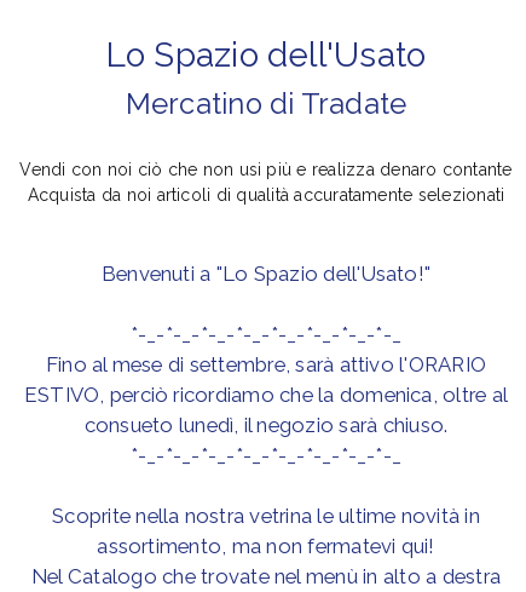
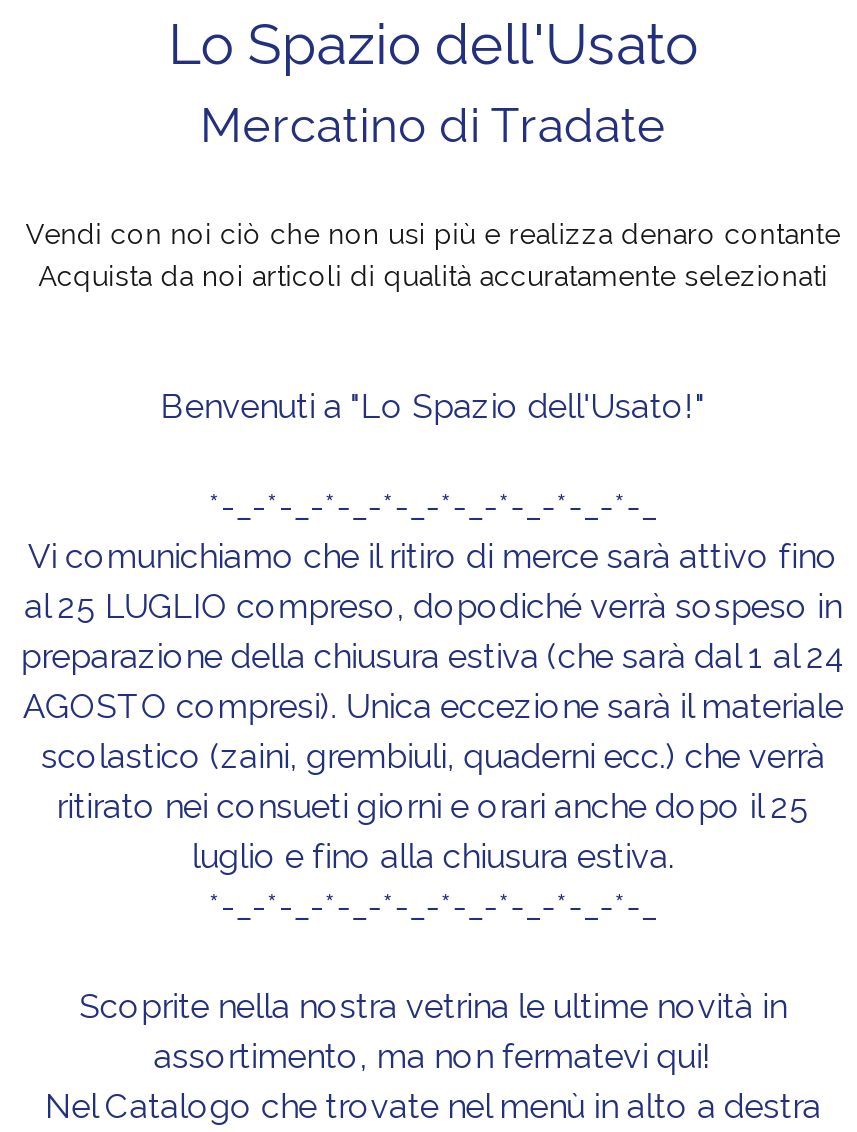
- Fino al mese di settembre, sarà attivo l'ORARIO
- ESTIVO, perciò ricordiamo che la domenica, oltre al
- consueto lunedì, il negozio sarà chiuso.
+ Vi comunichiamo che il ritiro di merce sarà attivo fino
+ al 25 LUGLIO compreso, dopodiché verrà sospeso in
+ preparazione della chiusura estiva (che sarà dal 1 al 24
+ AGOSTO compresi). Unica eccezione sarà il materiale
+ scolastico (zaini, grembiuli, quaderni ecc.) che verrà
+ ritirato nei consueti giorni e orari anche dopo il 25
+ luglio e fino alla chiusura estiva.
